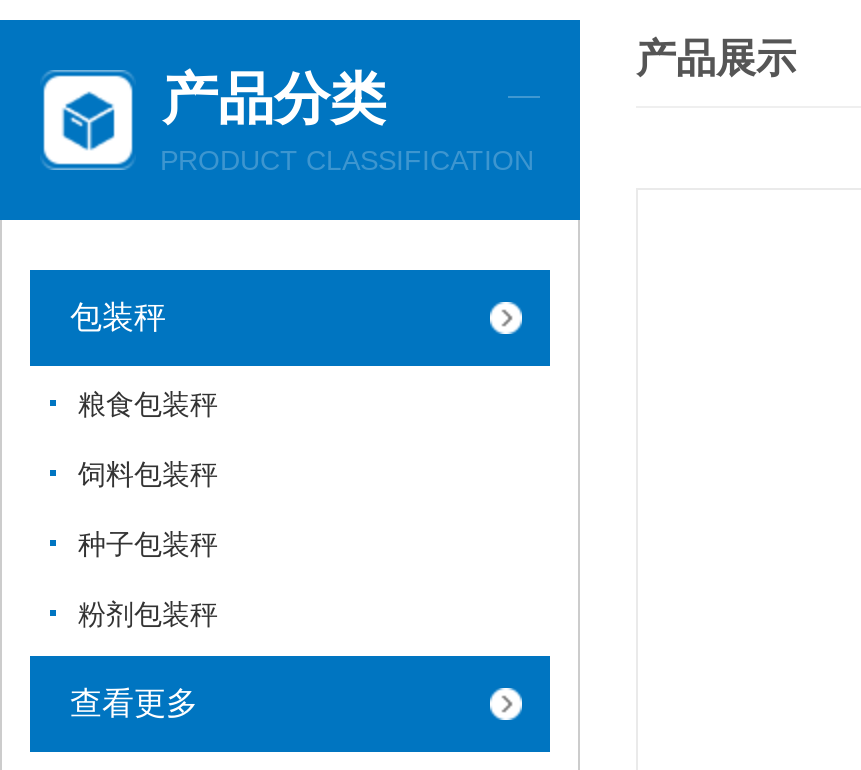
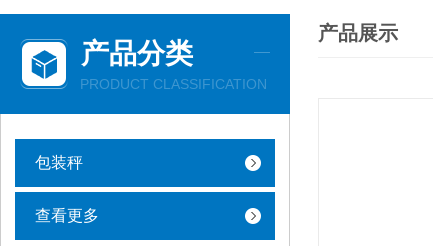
- 粮食包装秤
- 饲料包装秤
- 种子包装秤
- 粉剂包装秤
